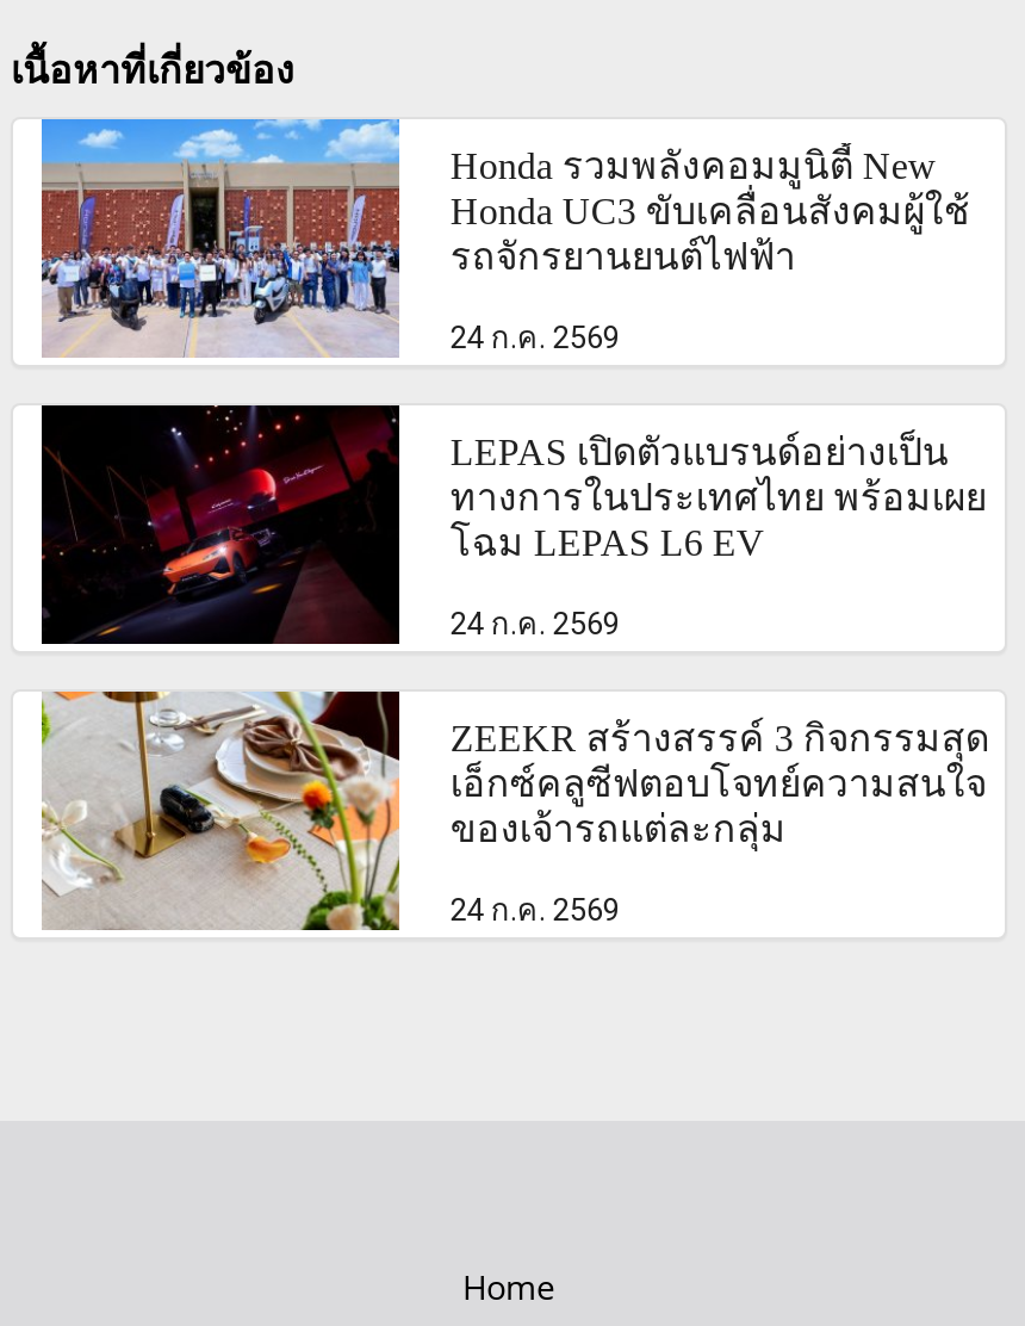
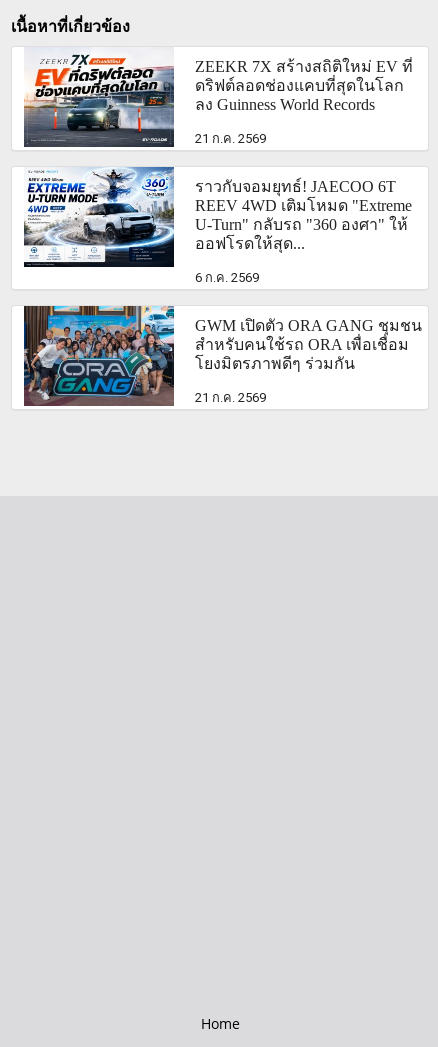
- [image]
- Honda รวมพลังคอมมูนิตี้ New
- Honda UC3 ขับเคลื่อนสังคมผู้ใช้
- รถจักรยานยนต์ไฟฟ้า
+ [image]
+ ZEEKR 7X สร้างสถิติใหม่ EV ที่
+ ดริฟต์ลอดช่องแคบที่สุดในโลก
+ ลง Guinness World Records

- 24 ก.ค. 2569
+ 21 ก.ค. 2569

- [image]
- LEPAS เปิดตัวแบรนด์อย่างเป็น
- ทางการในประเทศไทย พร้อมเผย
- โฉม LEPAS L6 EV
+ [image]
+ ราวกับจอมยุทธ์! JAECOO 6T
+ REEV 4WD เติมโหมด "Extreme
+ U-Turn" กลับรถ "360 องศา" ให้
+ ออฟโรดให้สุด...

- 24 ก.ค. 2569
+ 6 ก.ค. 2569

- [image]
- ZEEKR สร้างสรรค์ 3 กิจกรรมสุด
- เอ็กซ์คลูซีฟตอบโจทย์ความสนใจ
- ของเจ้ารถแต่ละกลุ่ม
+ [image]
+ GWM เปิดตัว ORA GANG ชุมชน
+ สำหรับคนใช้รถ ORA เพื่อเชื่อม
+ โยงมิตรภาพดีๆ ร่วมกัน

- 24 ก.ค. 2569
+ 21 ก.ค. 2569
